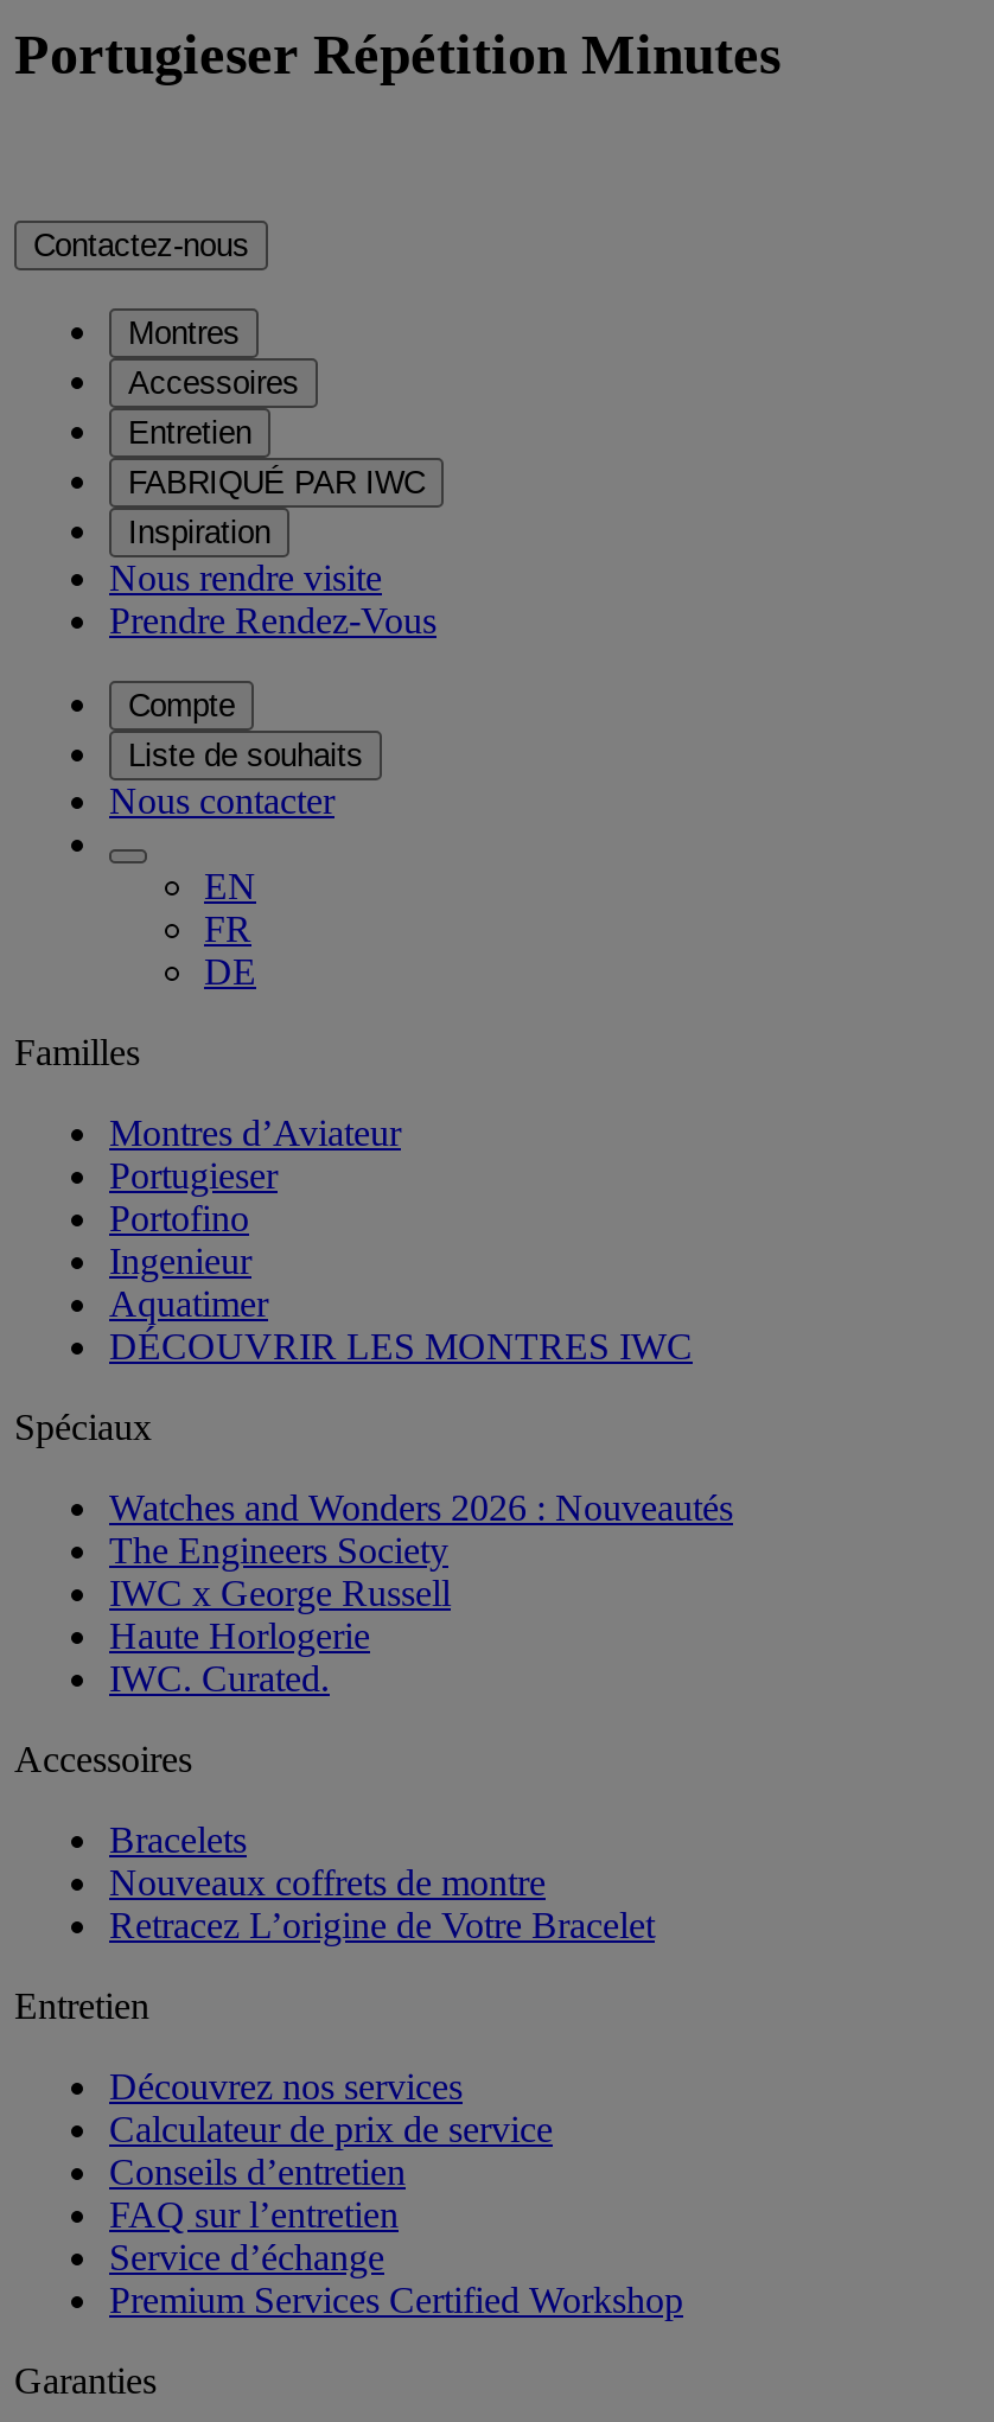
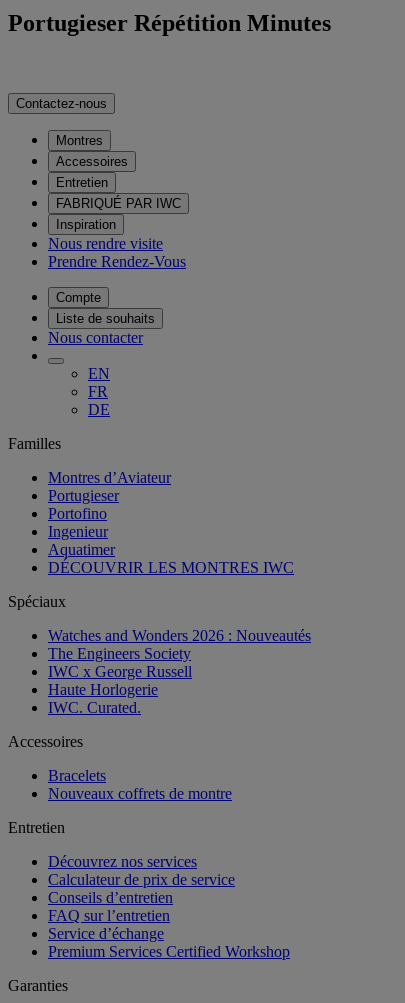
- Retracez L’origine de Votre Bracelet
